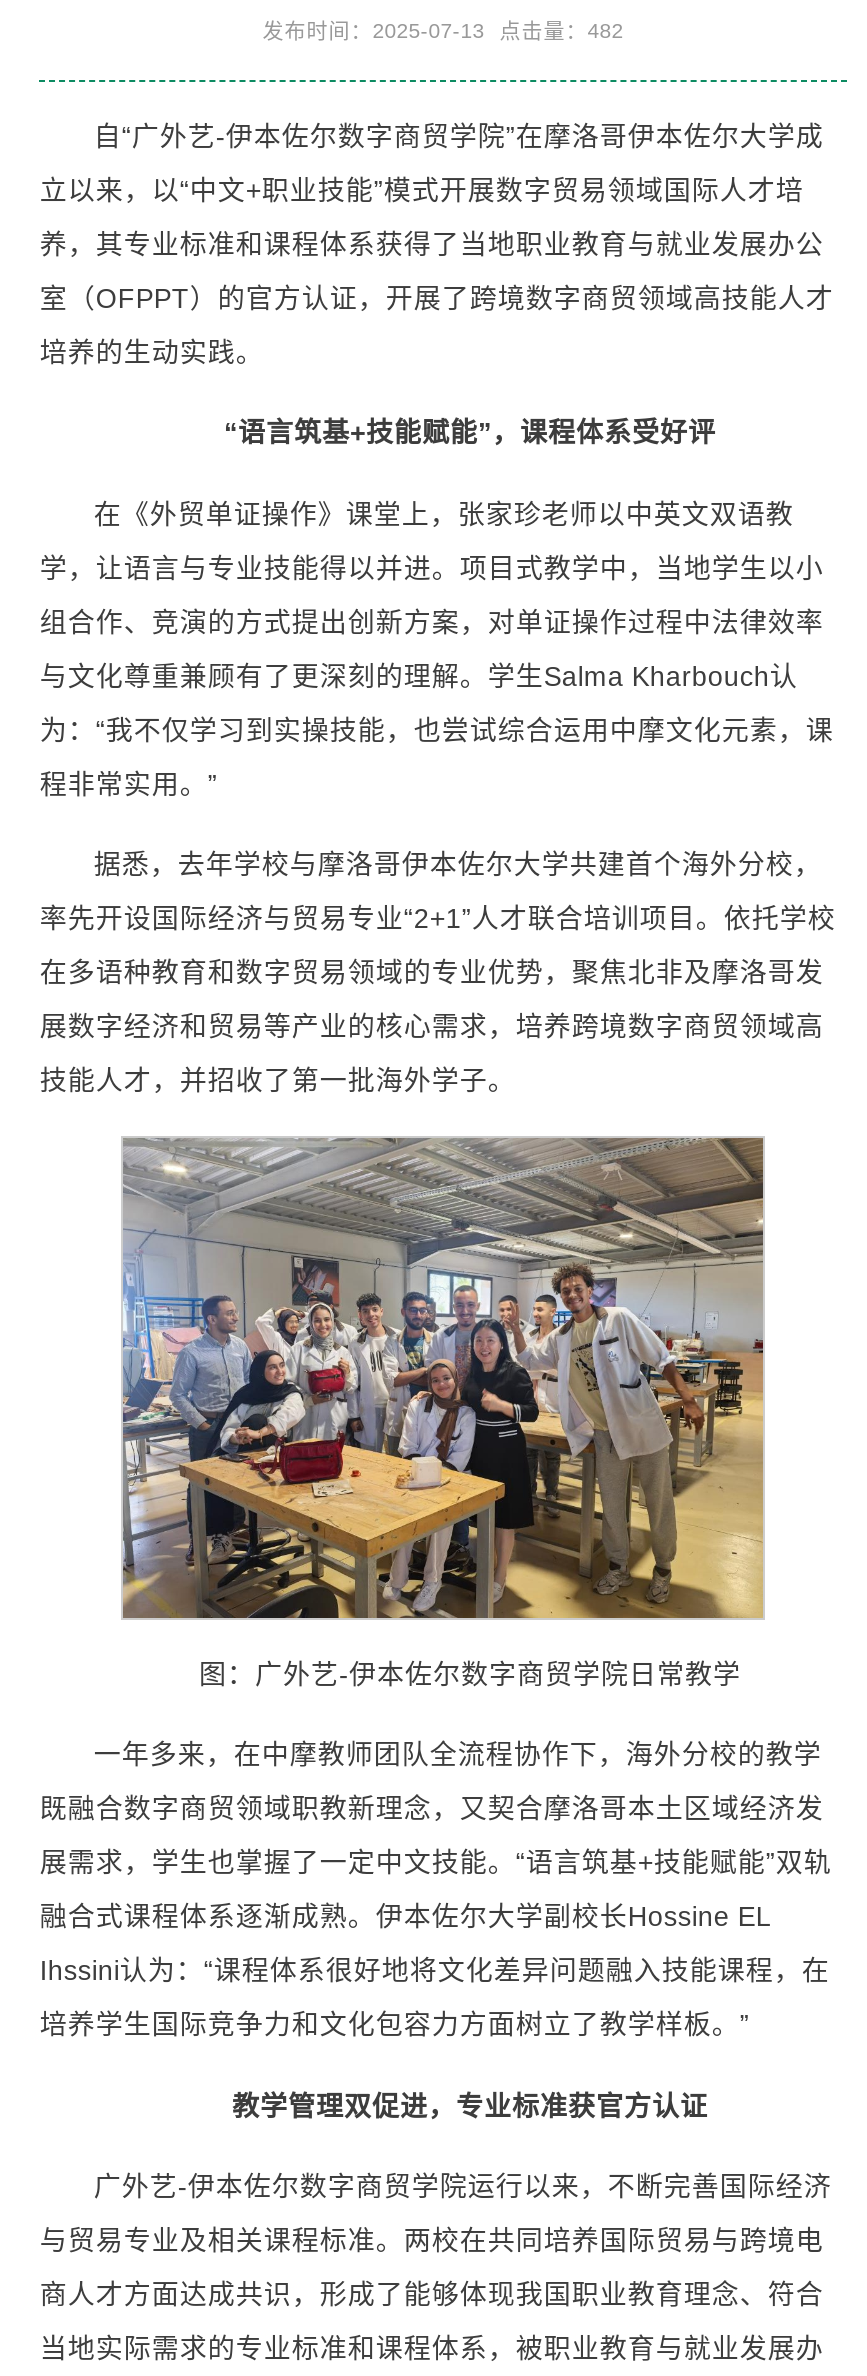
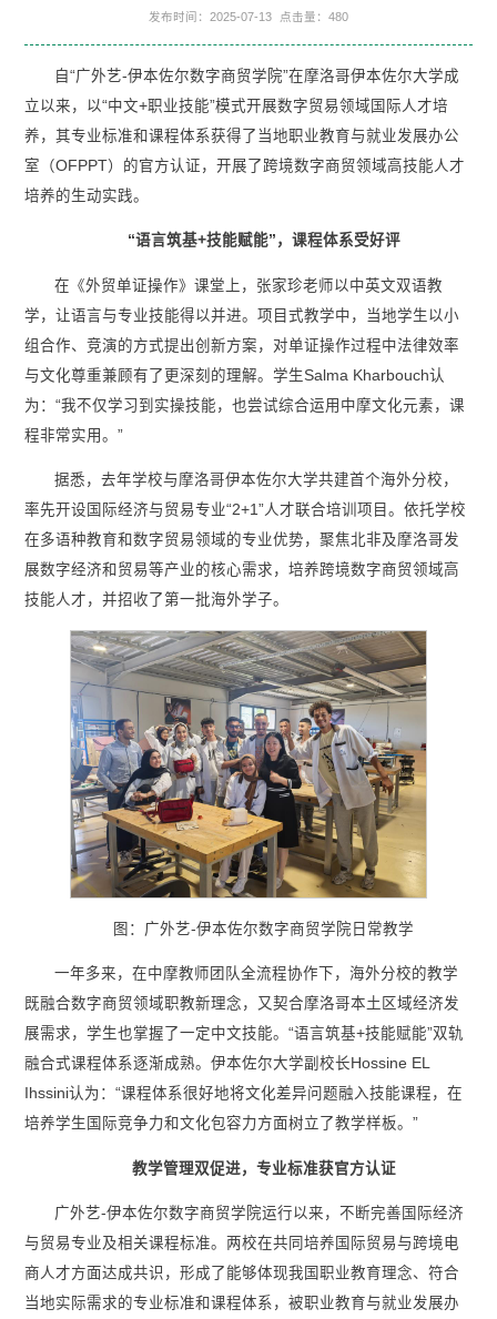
- 发布时间：2025-07-13 点击量：482
+ 发布时间：2025-07-13 点击量：480
